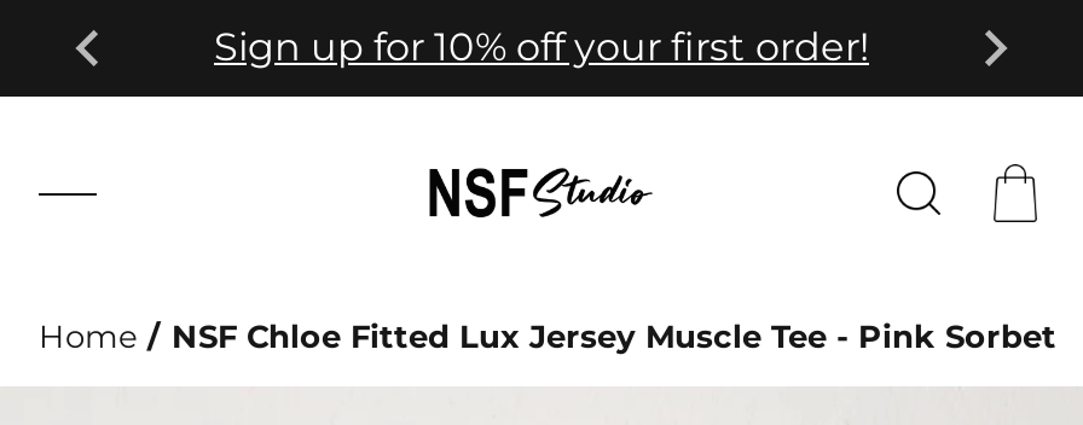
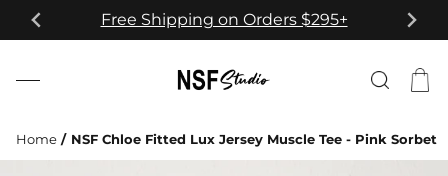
- Sign up for 10% off your first order!
+ Free Shipping on Orders $295+
